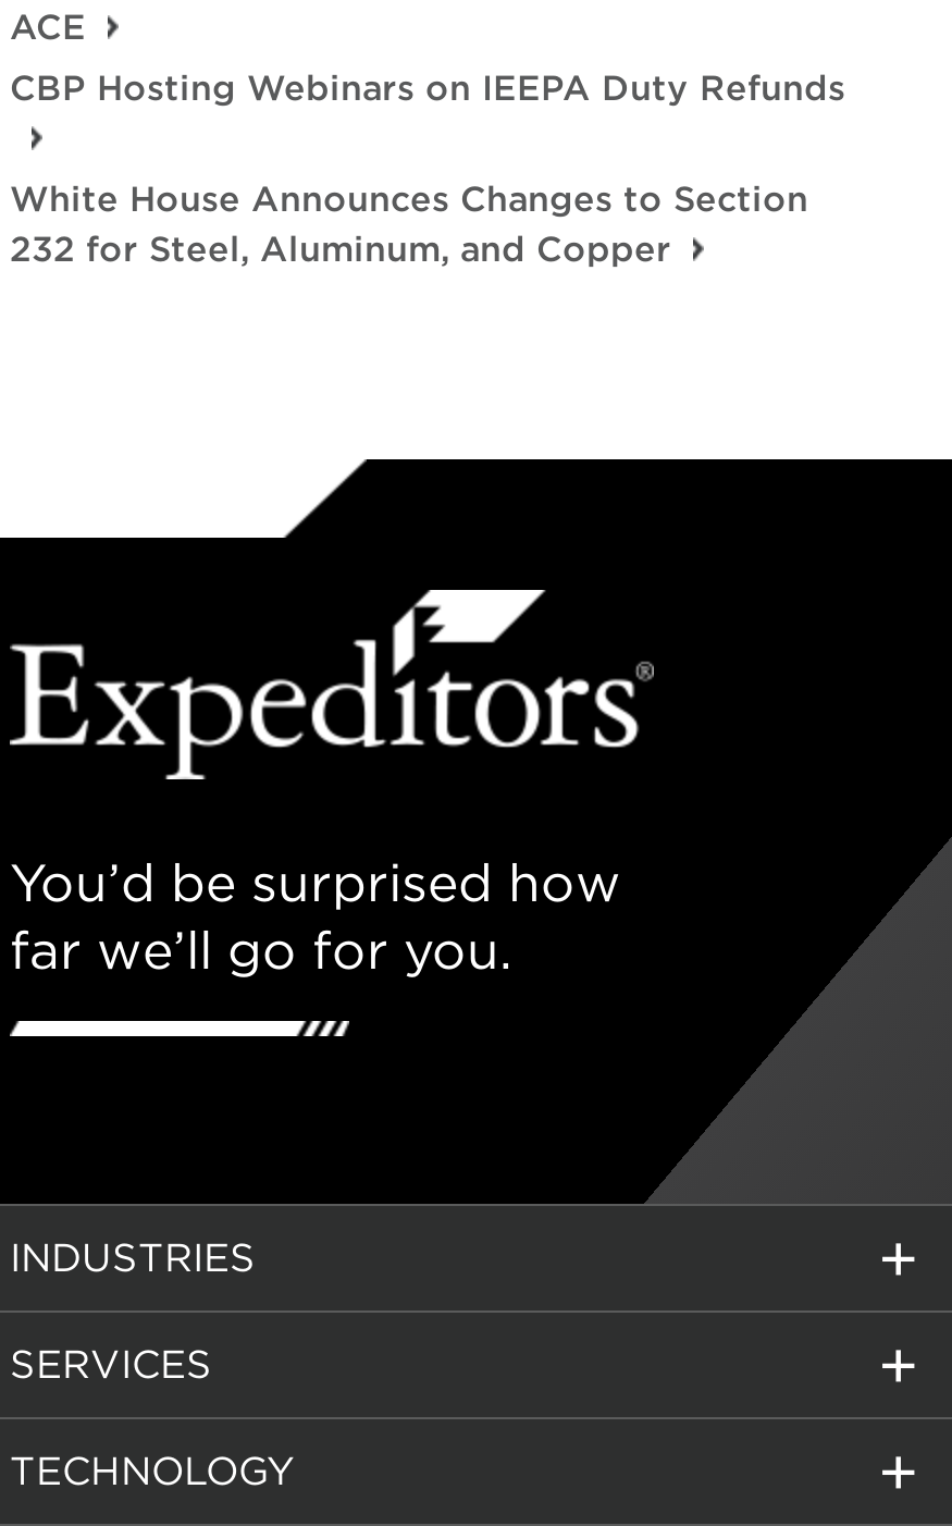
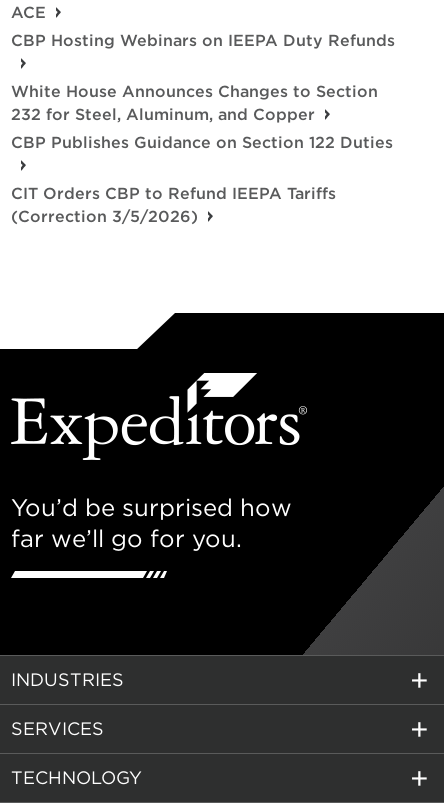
+ CBP Publishes Guidance on Section 122 Duties
+ CIT Orders CBP to Refund IEEPA Tariffs
+ (Correction 3/5/2026)
